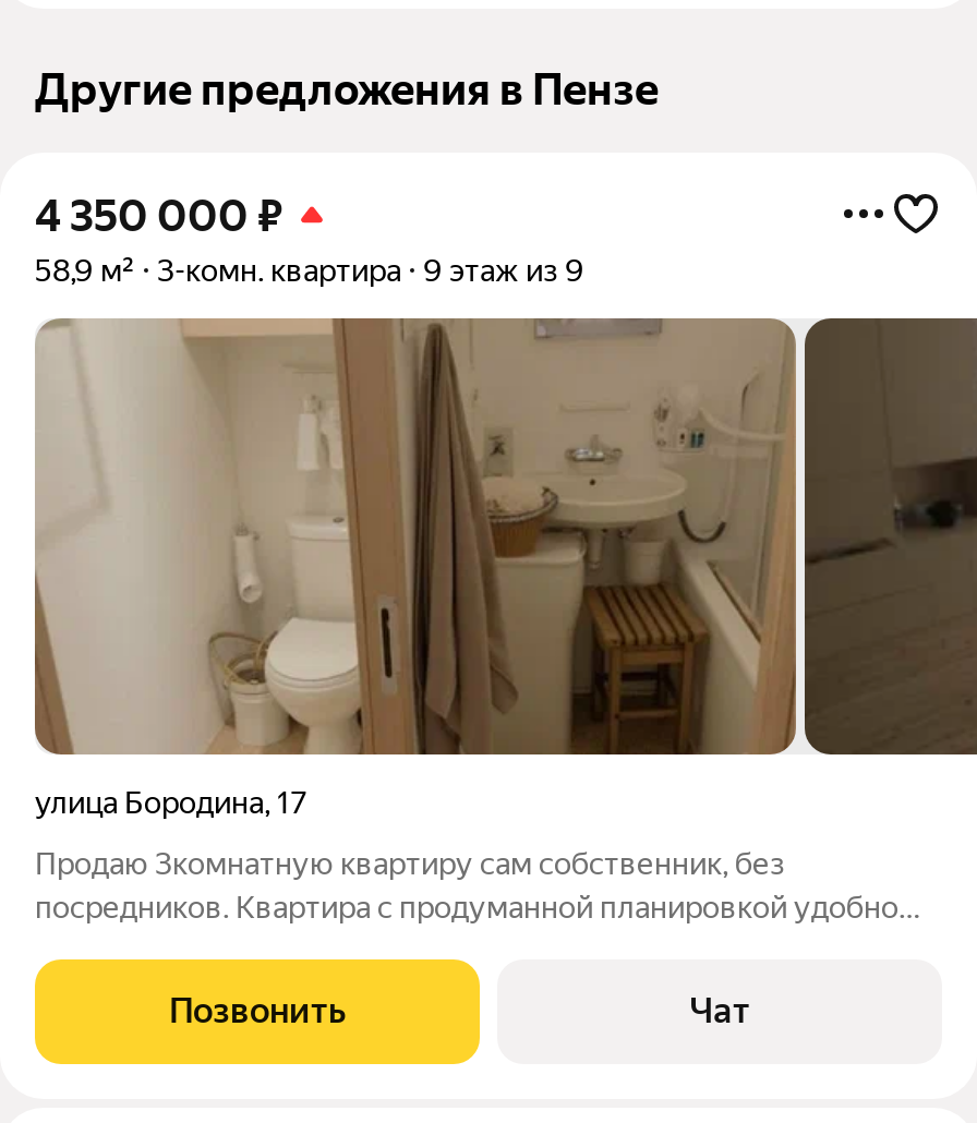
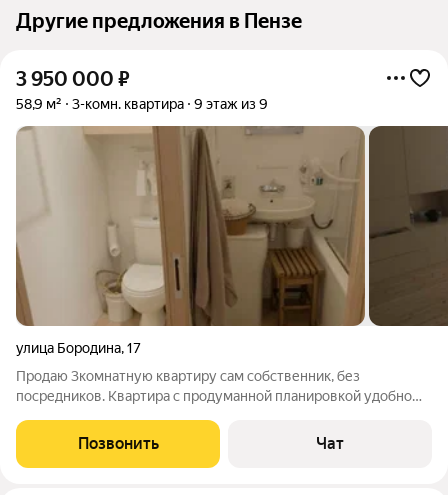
- 4 350 000 ₽
+ 3 950 000 ₽
